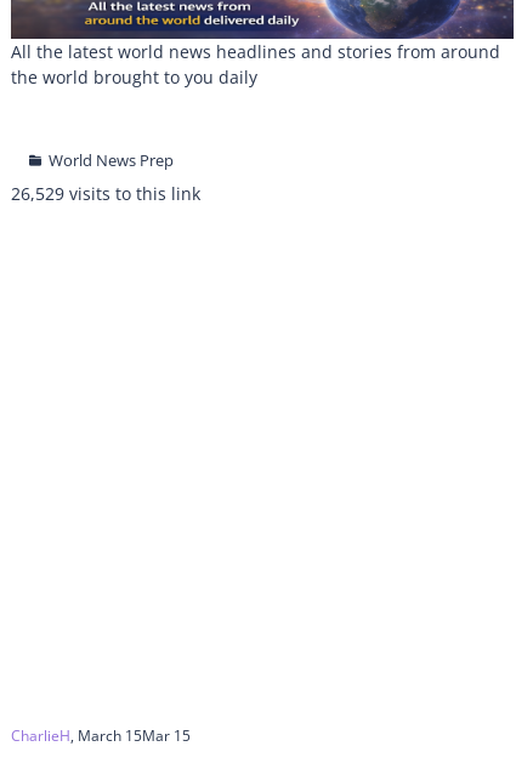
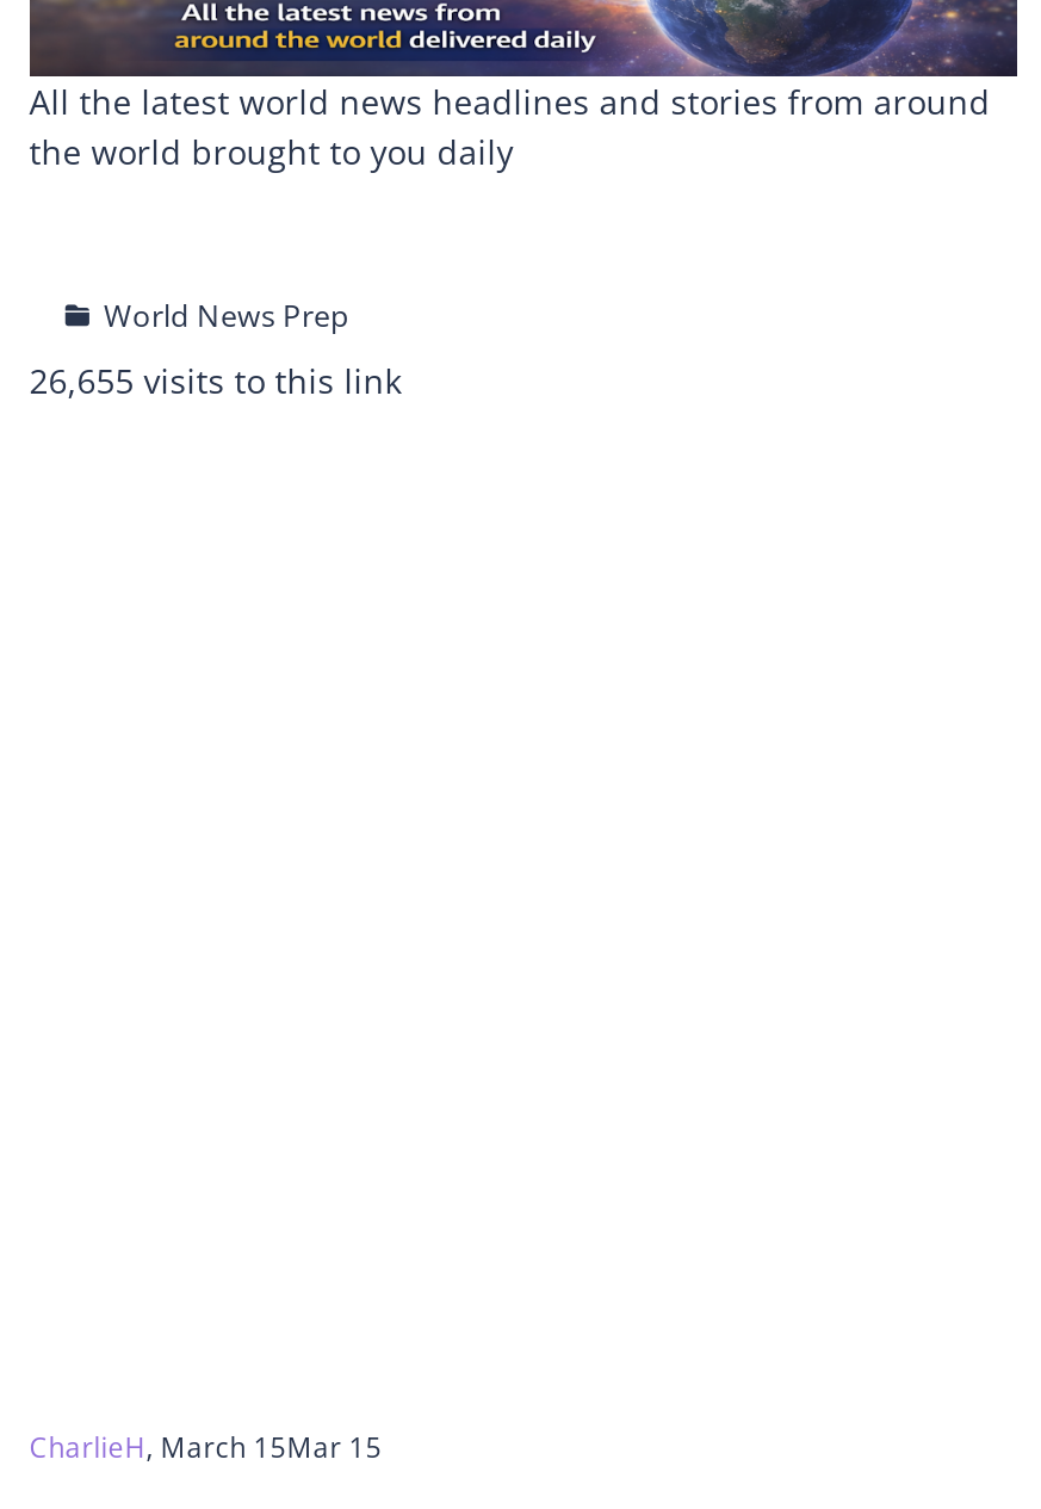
- 26,529 visits to this link
+ 26,655 visits to this link
